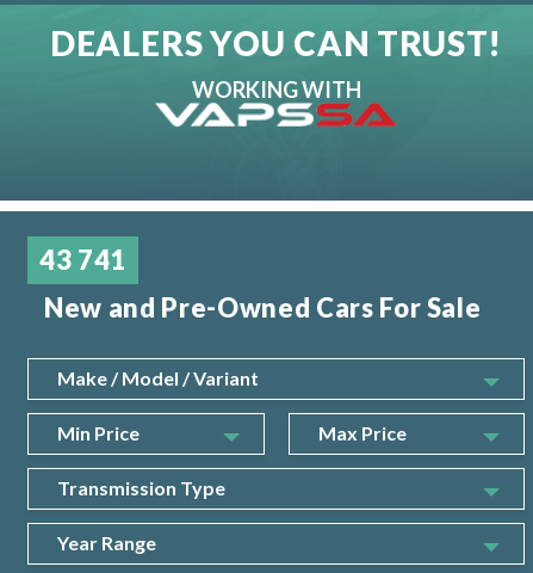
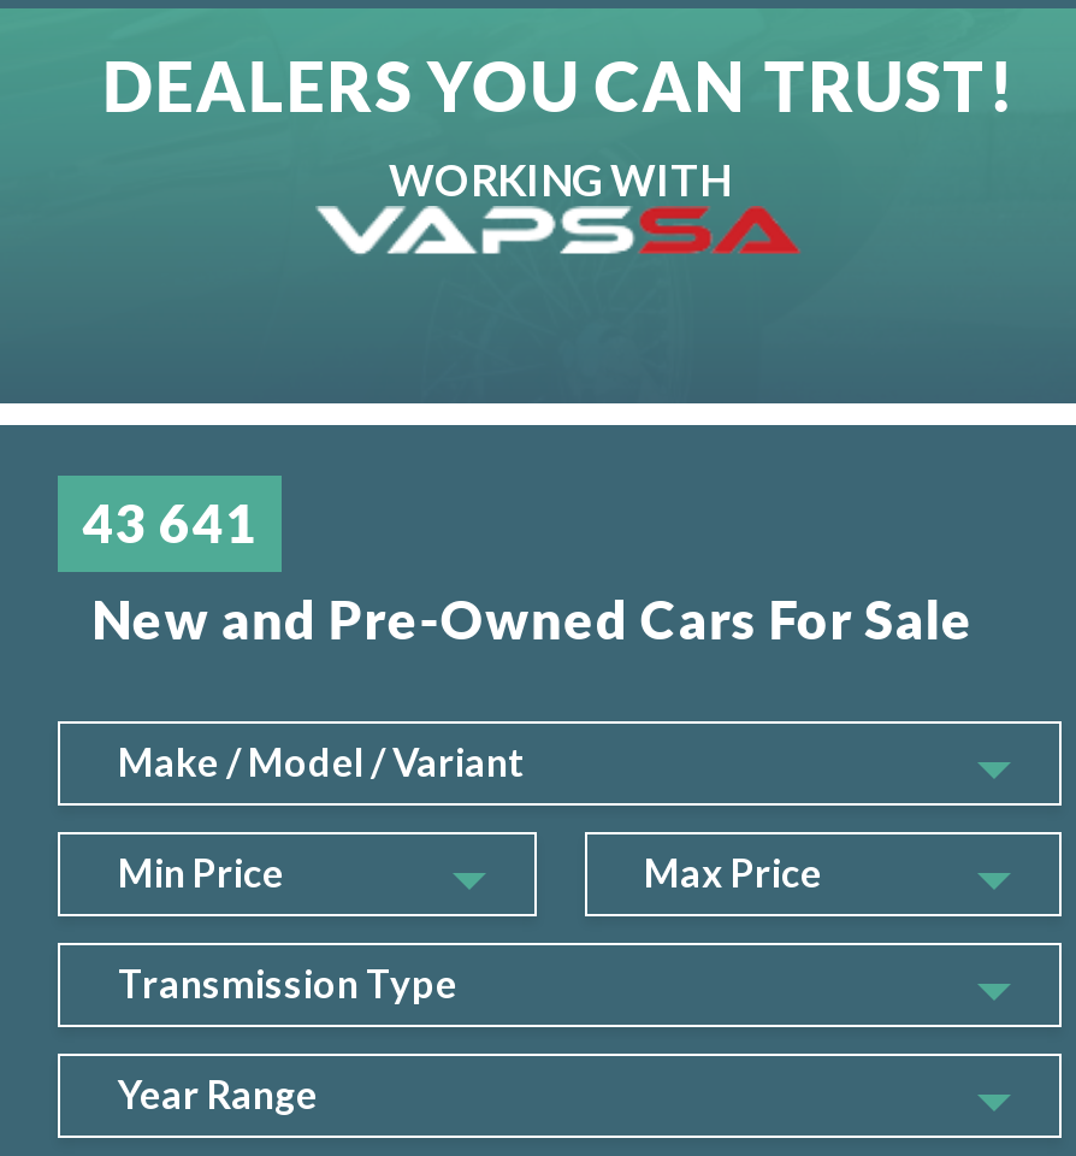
- 43 741
+ 43 641
